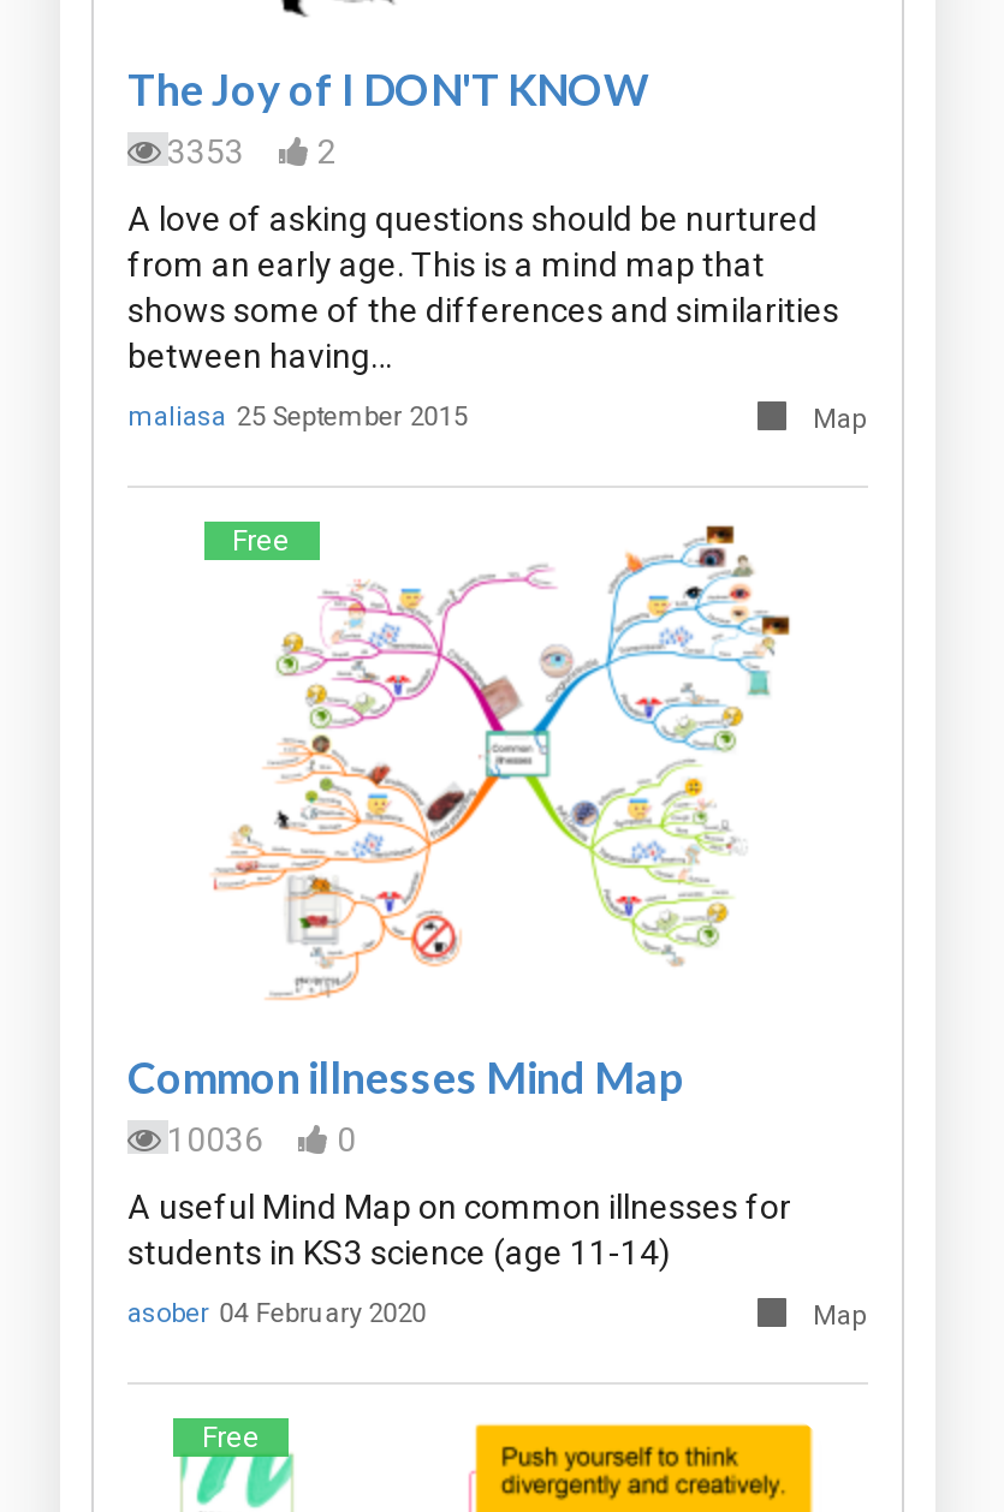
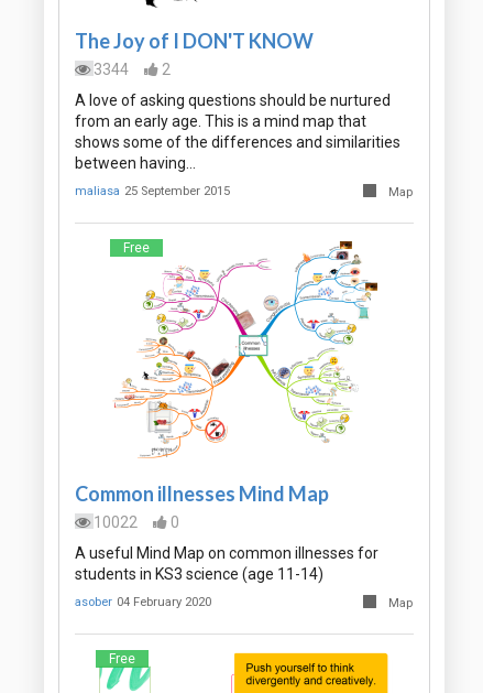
- 3353 2
+ 3344 2

- 10036 0
+ 10022 0
